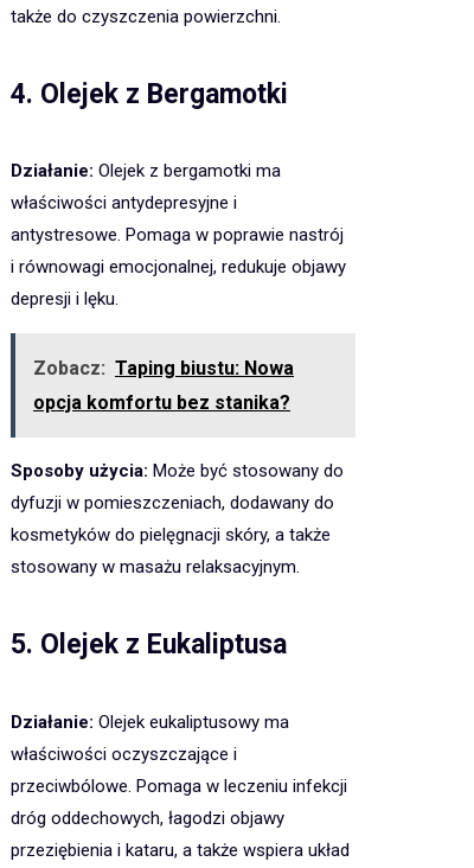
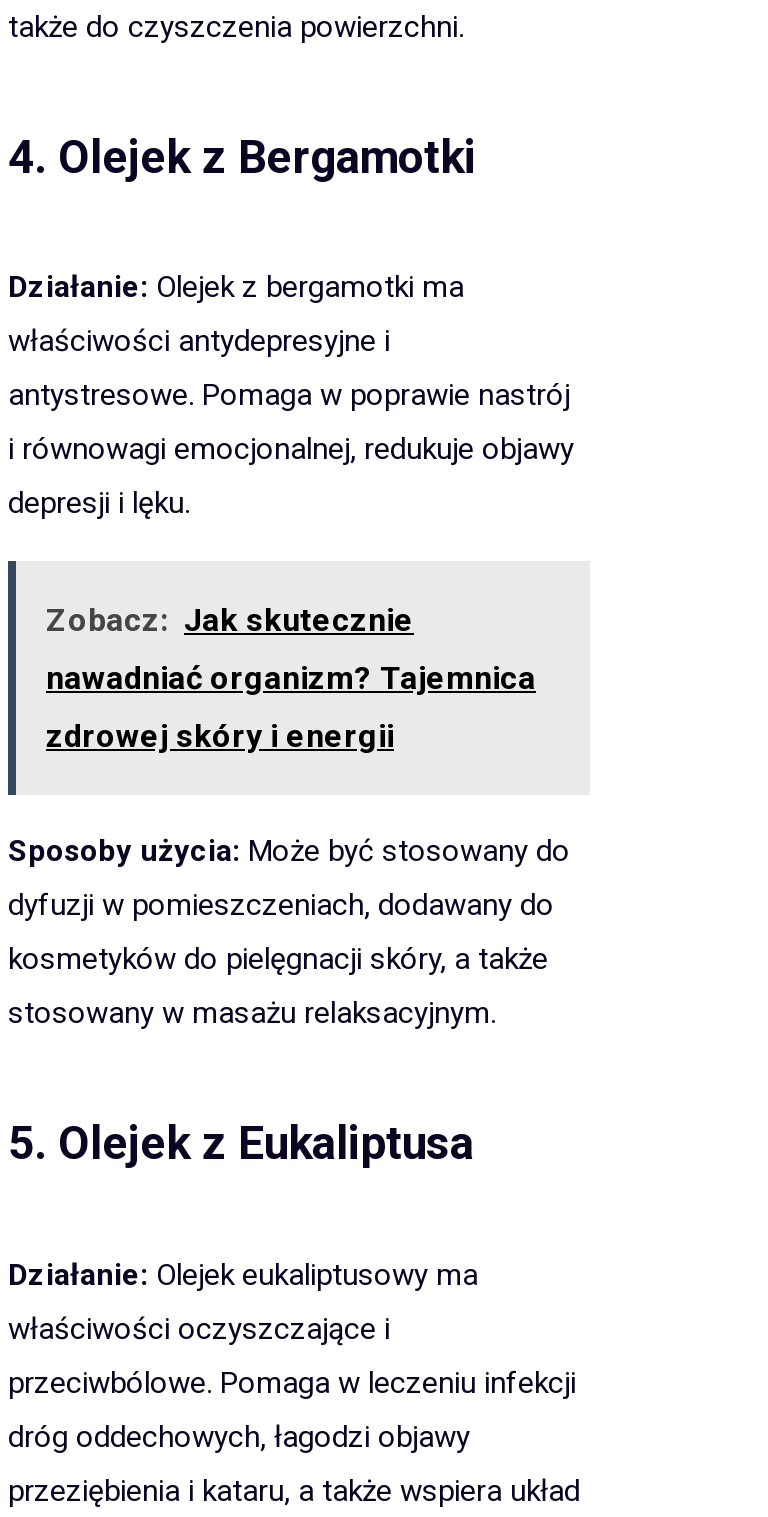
- Zobacz: Taping biustu: Nowa
- opcja komfortu bez stanika?
+ Zobacz: Jak skutecznie
+ nawadniać organizm? Tajemnica
+ zdrowej skóry i energii
